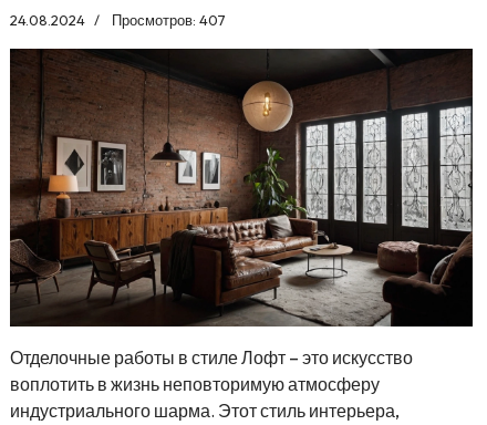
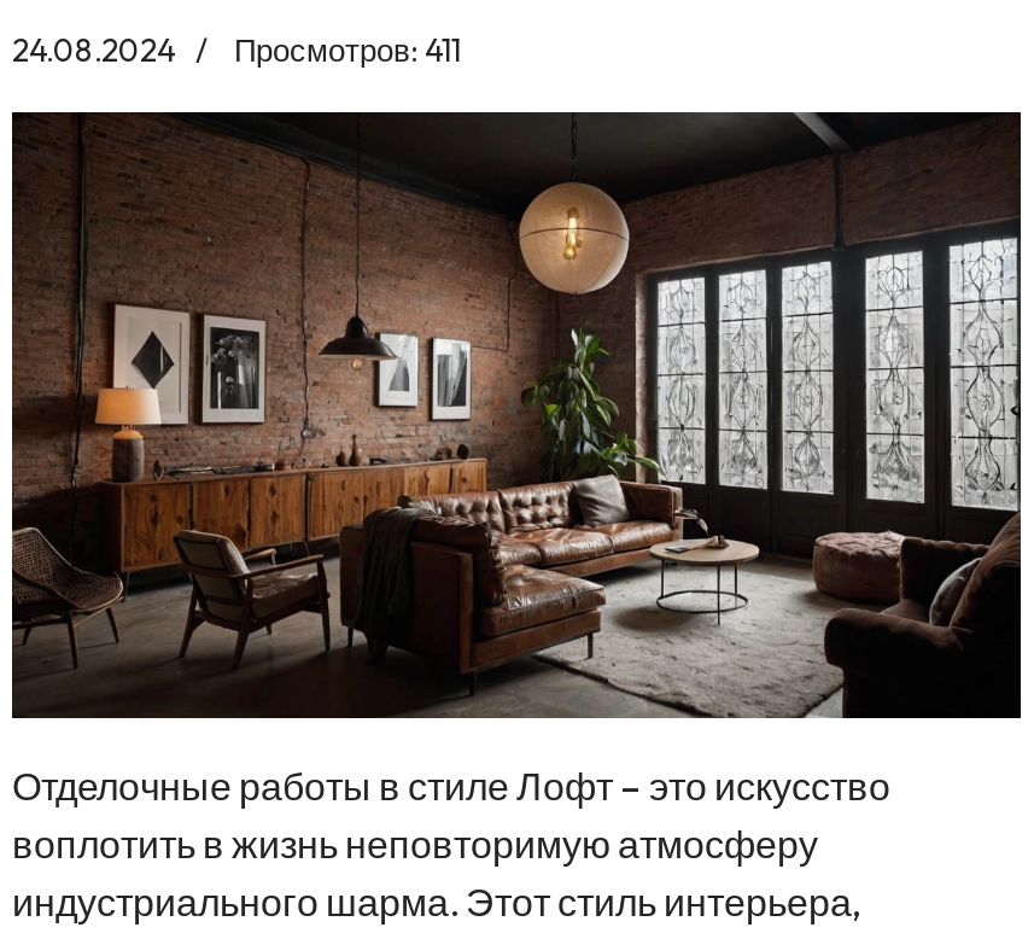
- 24.08.2024 Просмотров: 407
+ 24.08.2024 Просмотров: 411
